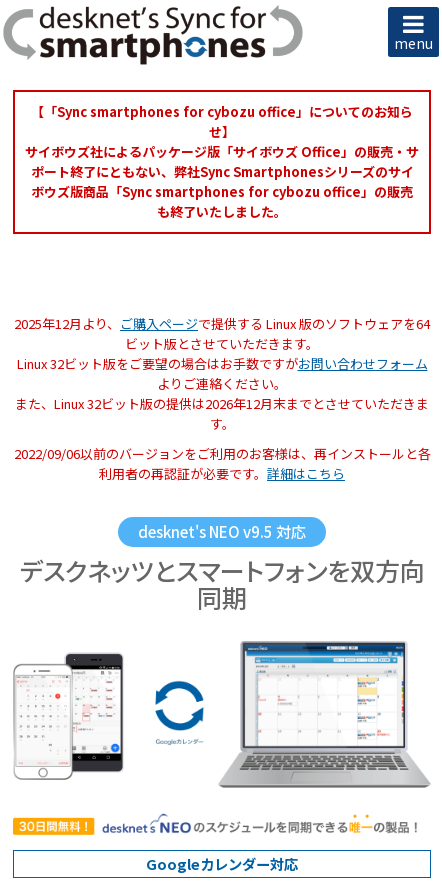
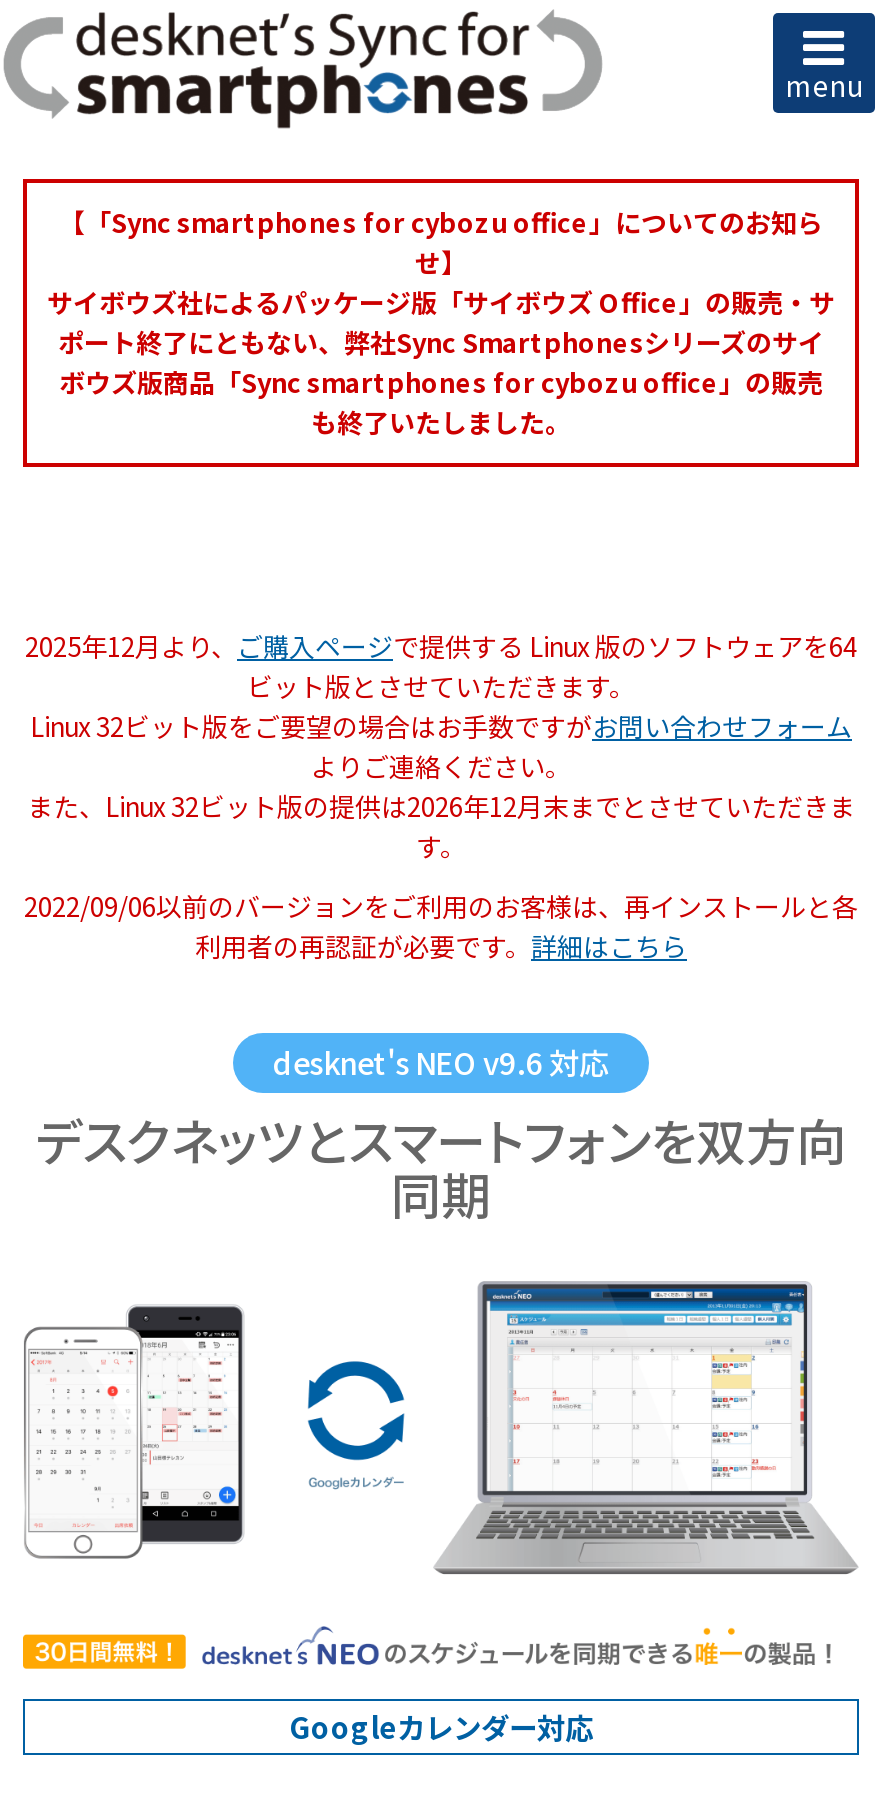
- desknet's NEO v9.5 対応
+ desknet's NEO v9.6 対応
